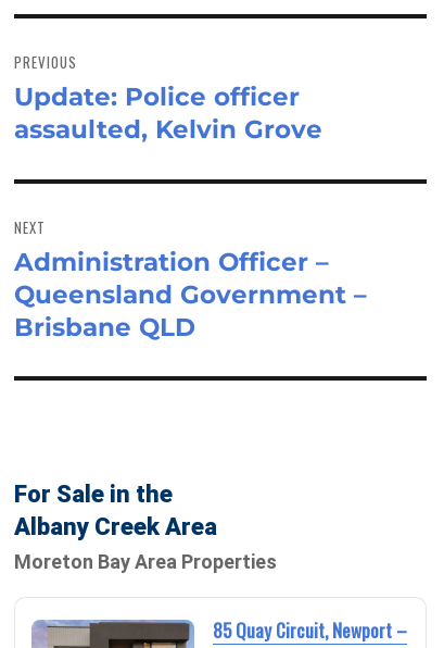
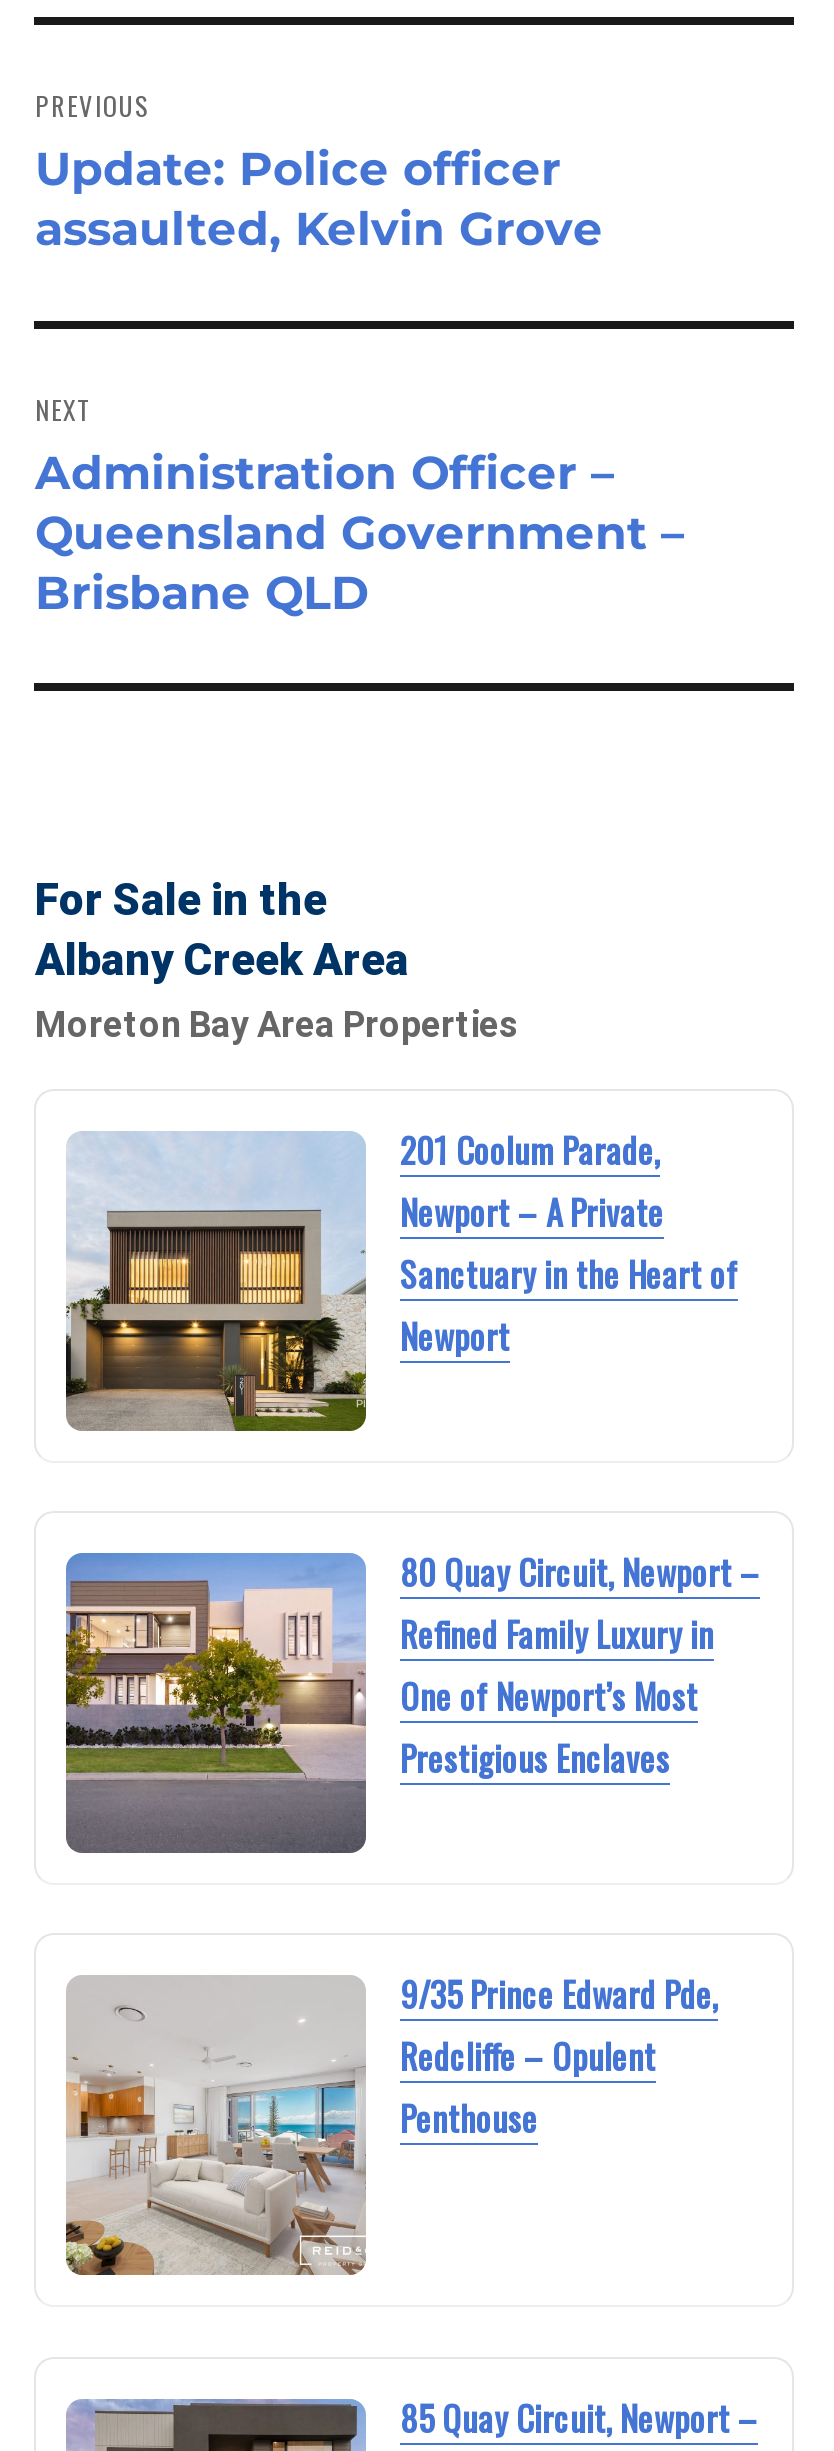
+ [image]
+ 201 Coolum Parade,
+ Newport – A Private
+ Sanctuary in the Heart of
+ Newport

+ [image]
+ 80 Quay Circuit, Newport –
+ Refined Family Luxury in
+ One of Newport’s Most
+ Prestigious Enclaves

+ [image]
+ 9/35 Prince Edward Pde,
+ Redcliffe – Opulent
+ Penthouse
